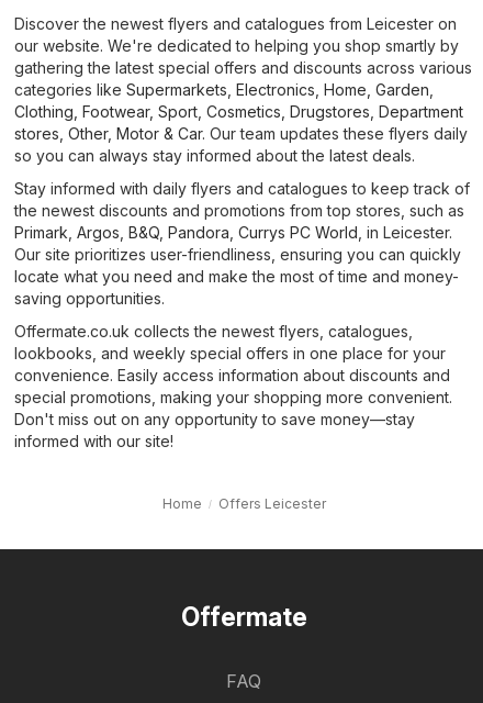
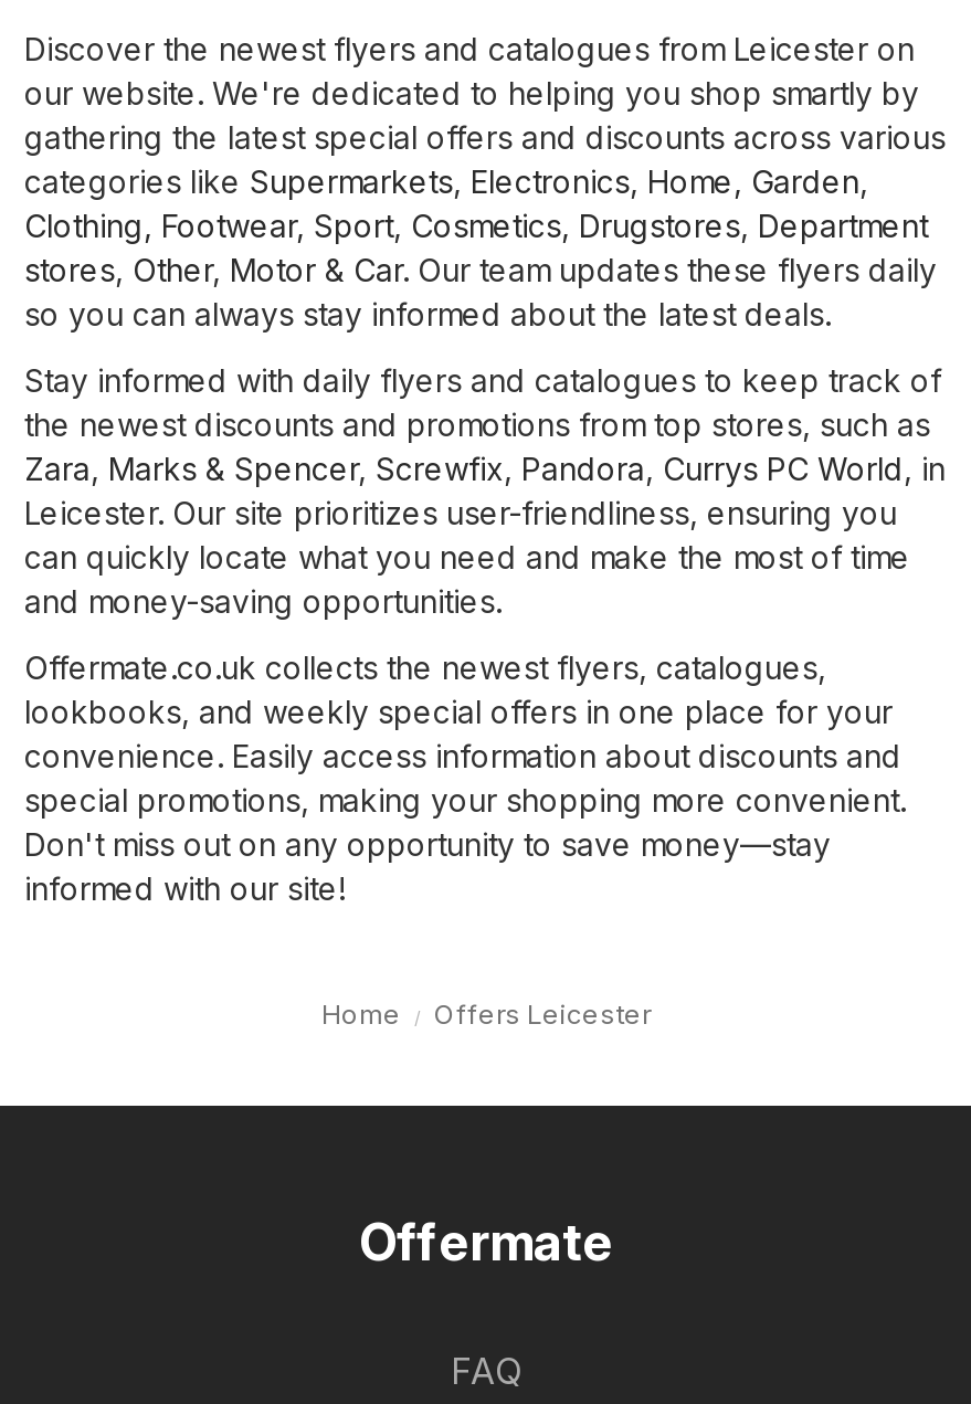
- Primark, Argos, B&Q, Pandora, Currys PC World, in Leicester.
- Our site prioritizes user-friendliness, ensuring you can quickly
- locate what you need and make the most of time and money-
- saving opportunities.
+ Zara, Marks & Spencer, Screwfix, Pandora, Currys PC World, in
+ Leicester. Our site prioritizes user-friendliness, ensuring you
+ can quickly locate what you need and make the most of time
+ and money-saving opportunities.
